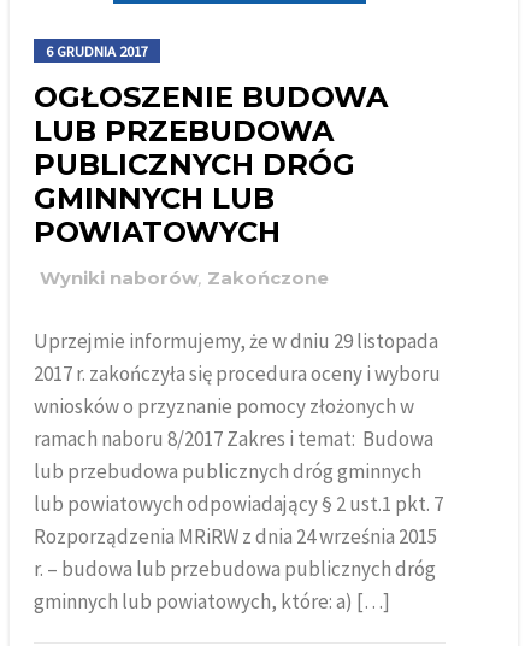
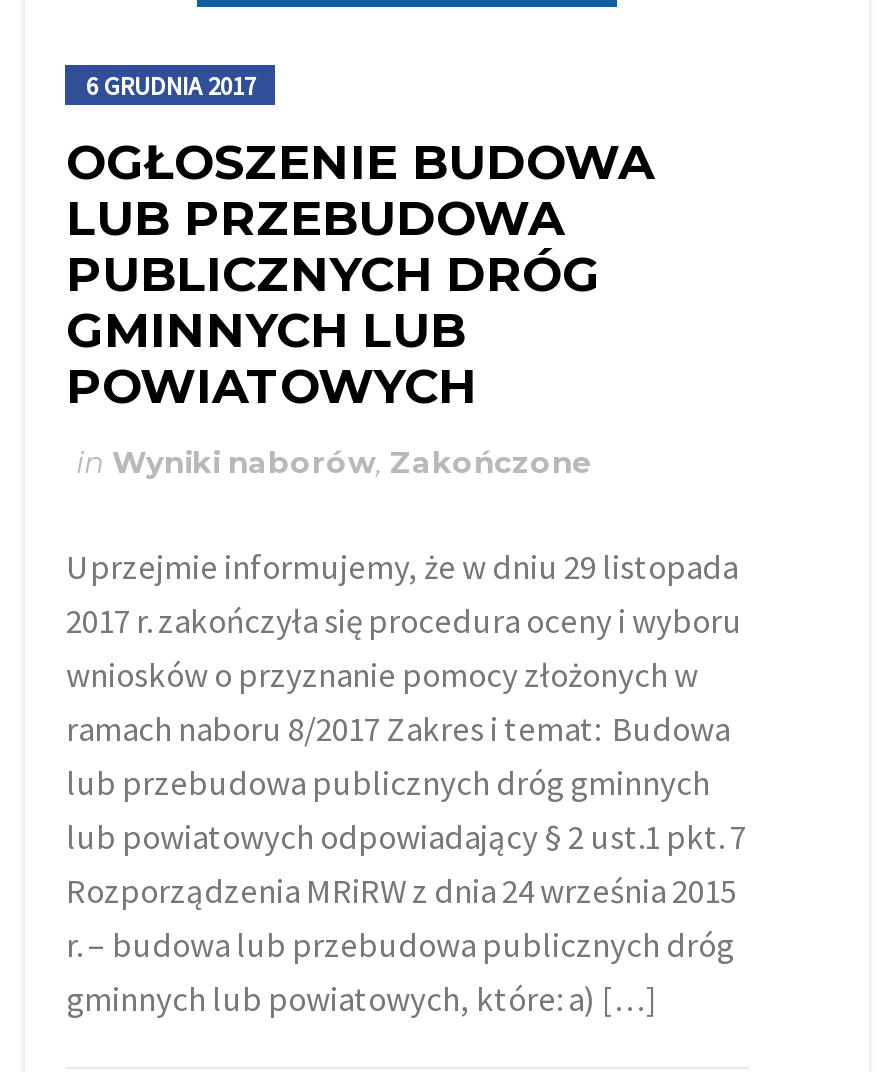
- Wyniki naborów, Zakończone
+ in Wyniki naborów, Zakończone
